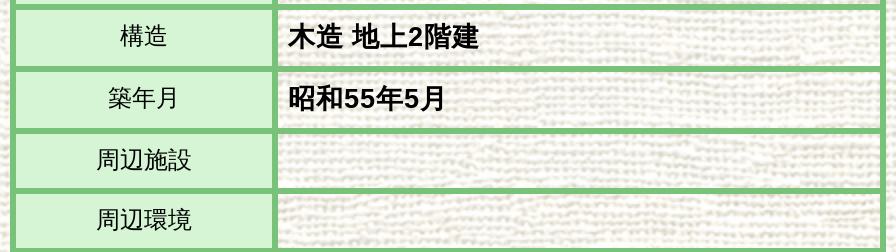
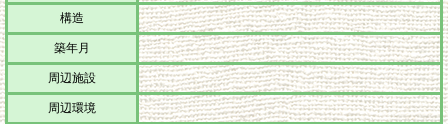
- 木造 地上2階建

- 昭和55年5月
